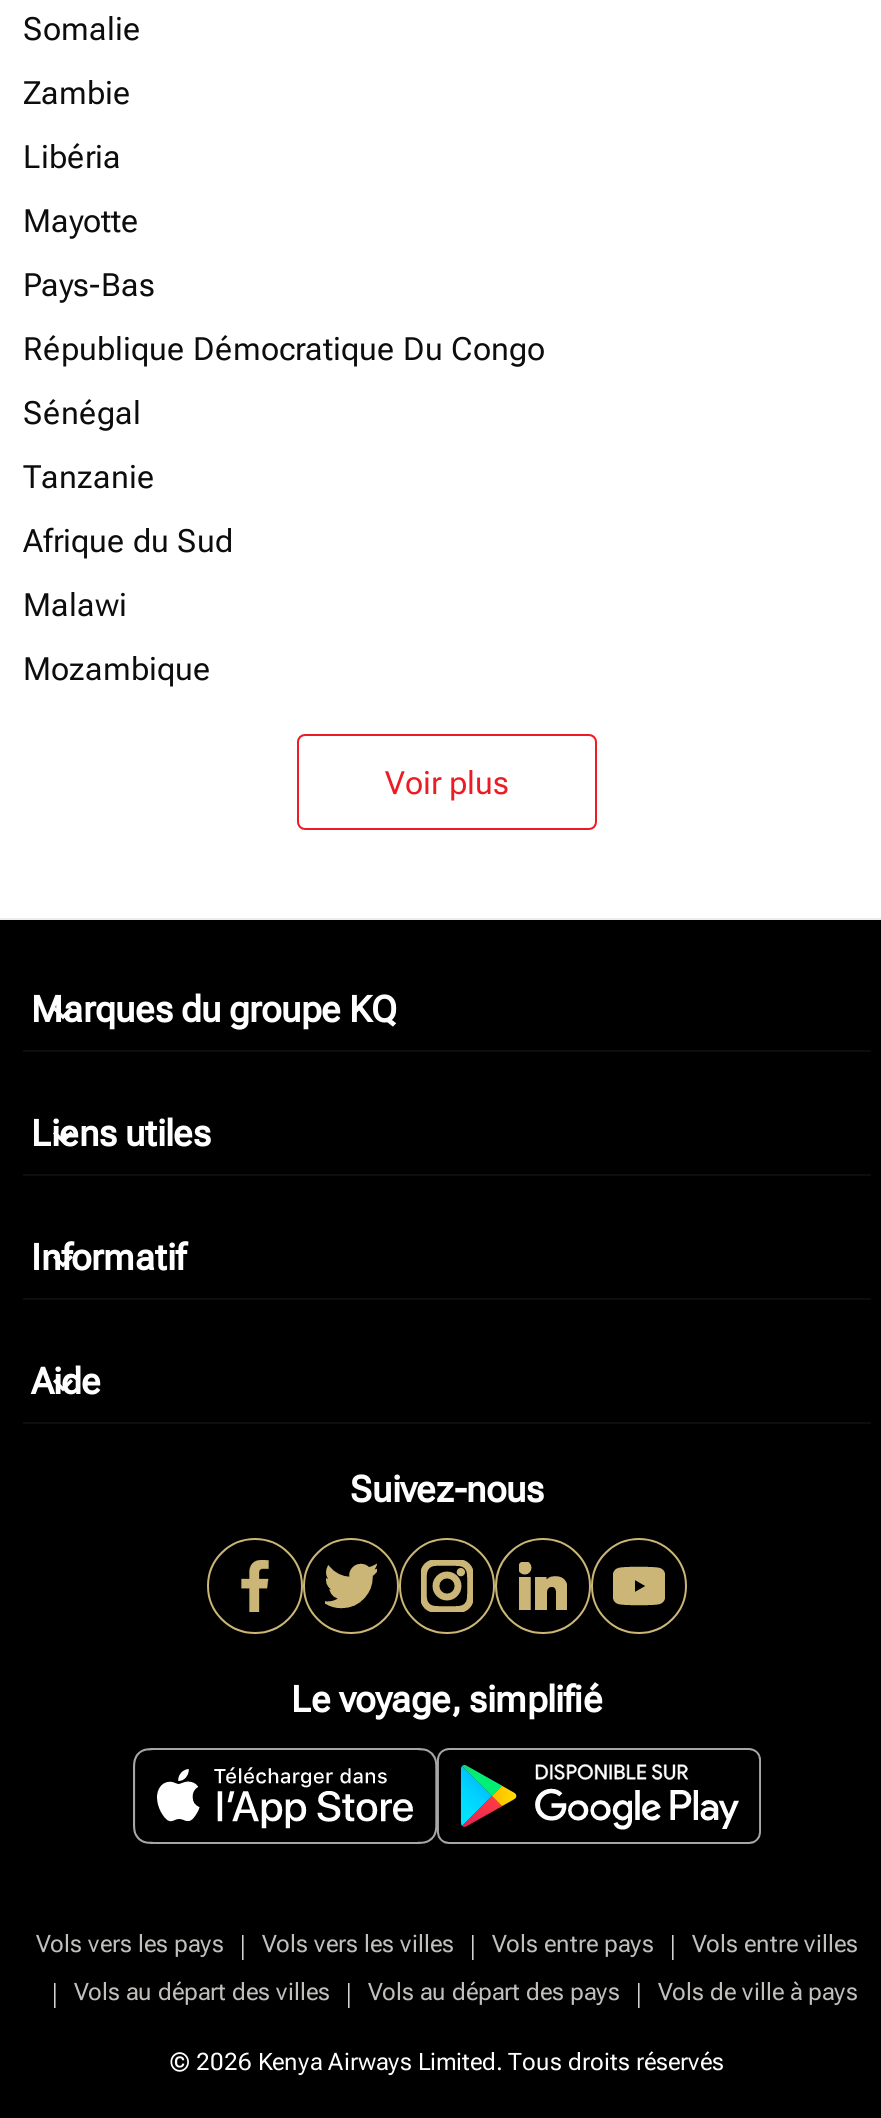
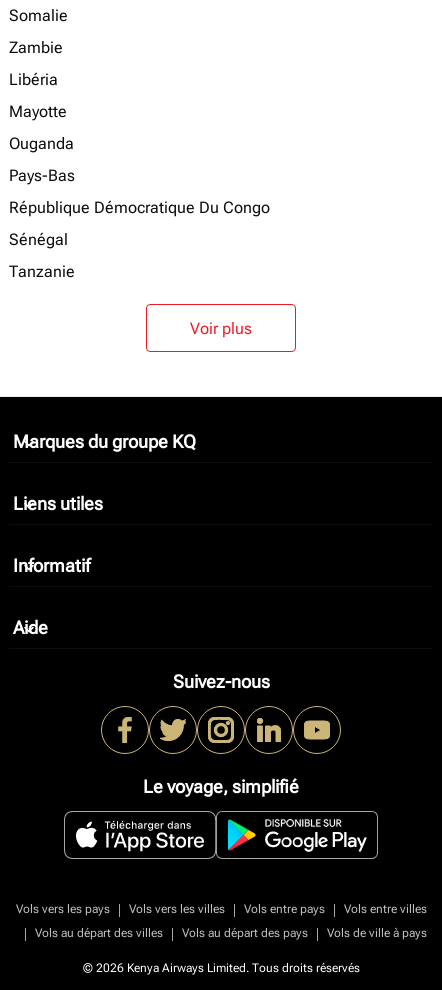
+ Ouganda

moved down: Pays-Bas | République Démocratique Du Congo | Sénégal | Tanzanie

- Afrique du Sud
- Malawi
- Mozambique
